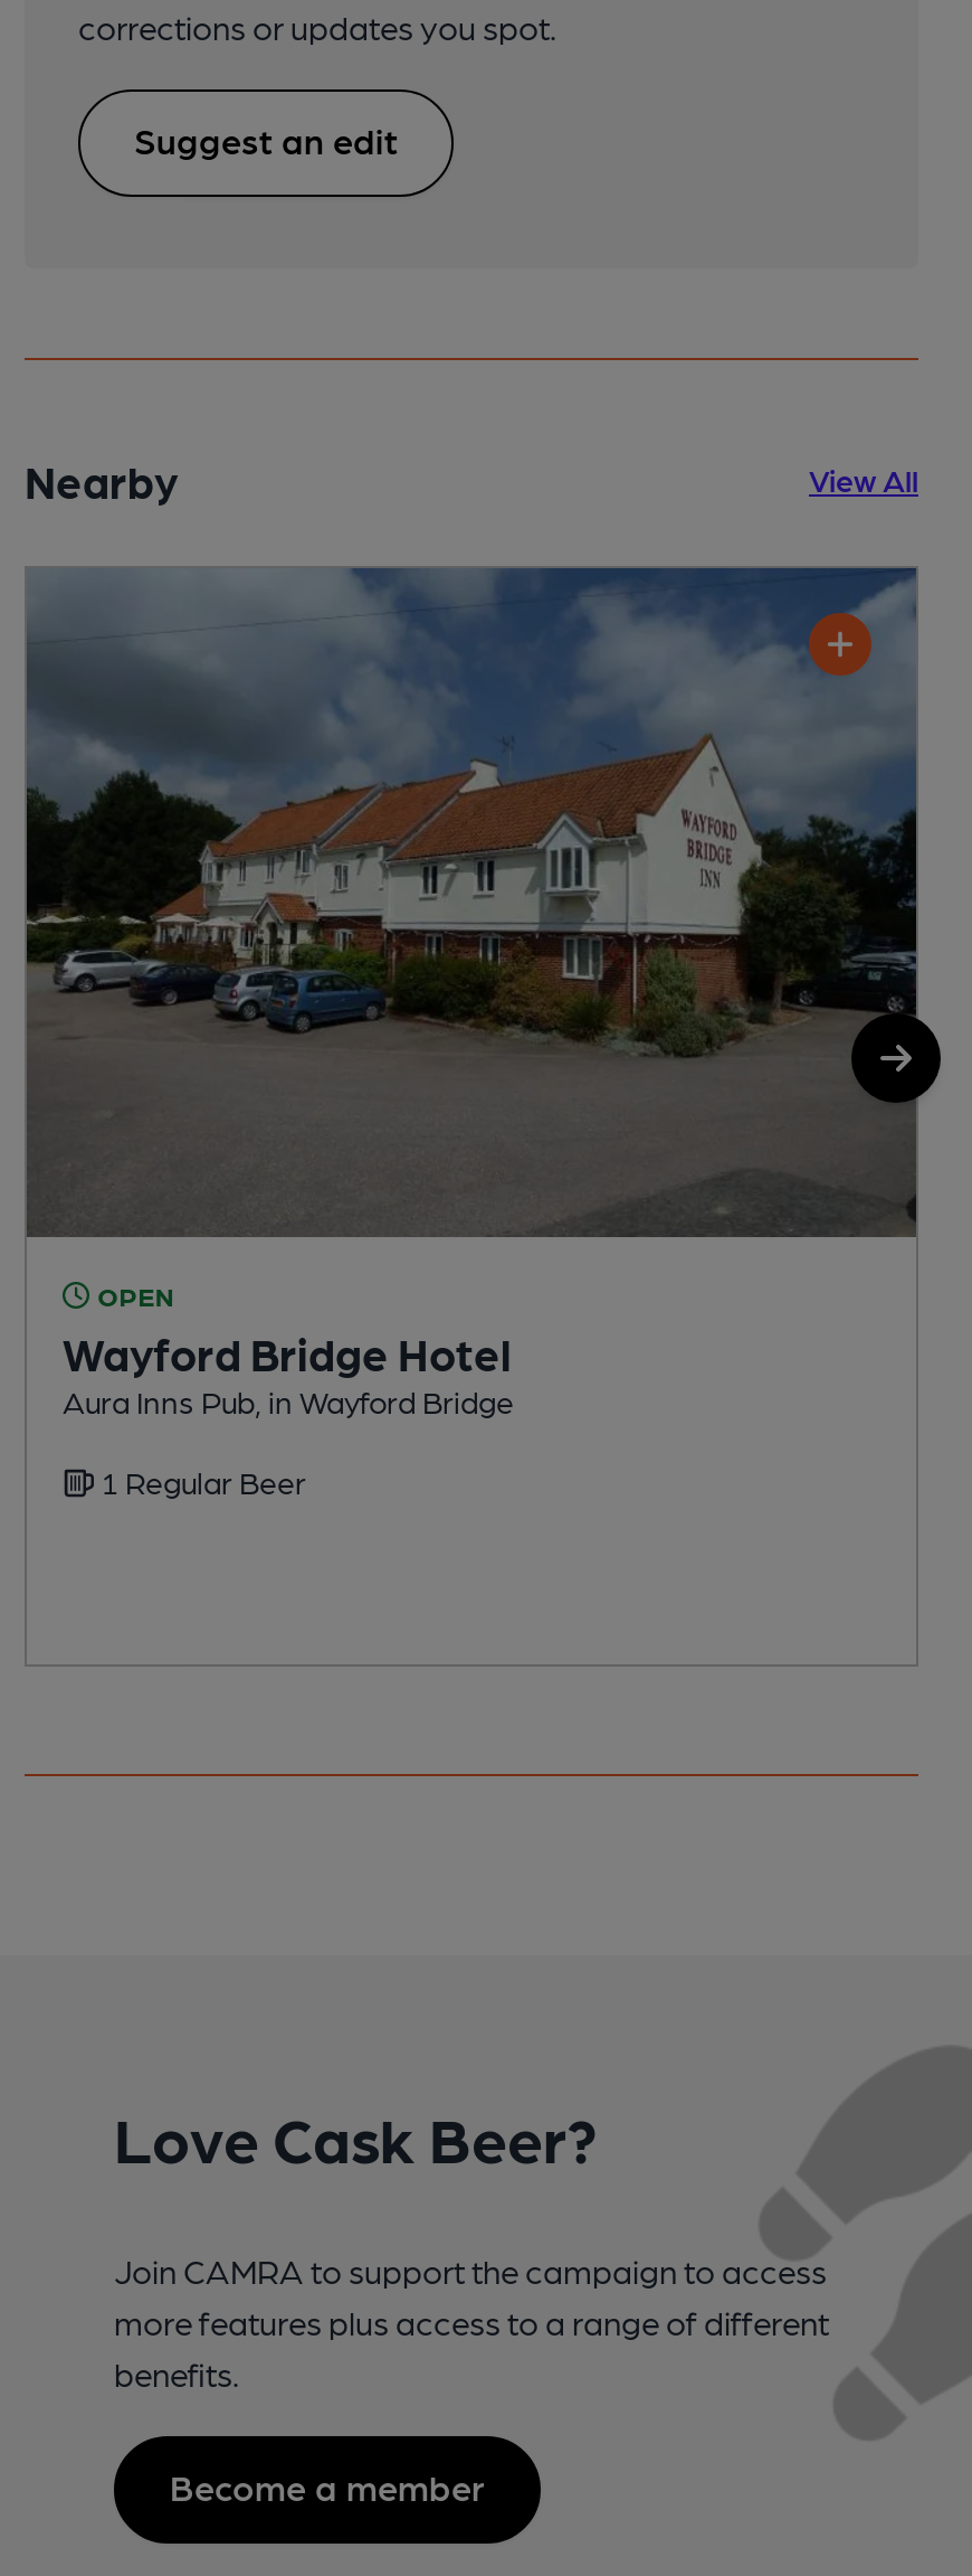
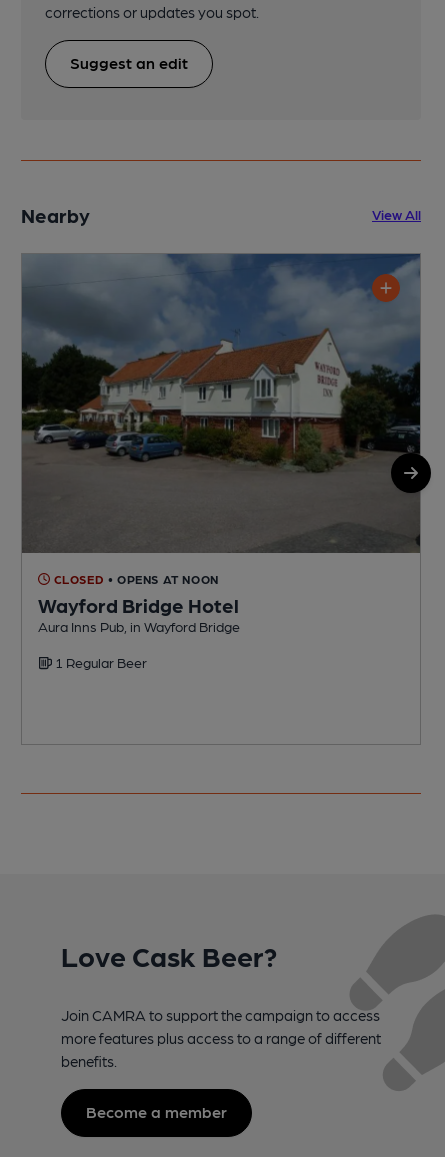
- OPEN
+ CLOSED • OPENS AT NOON
